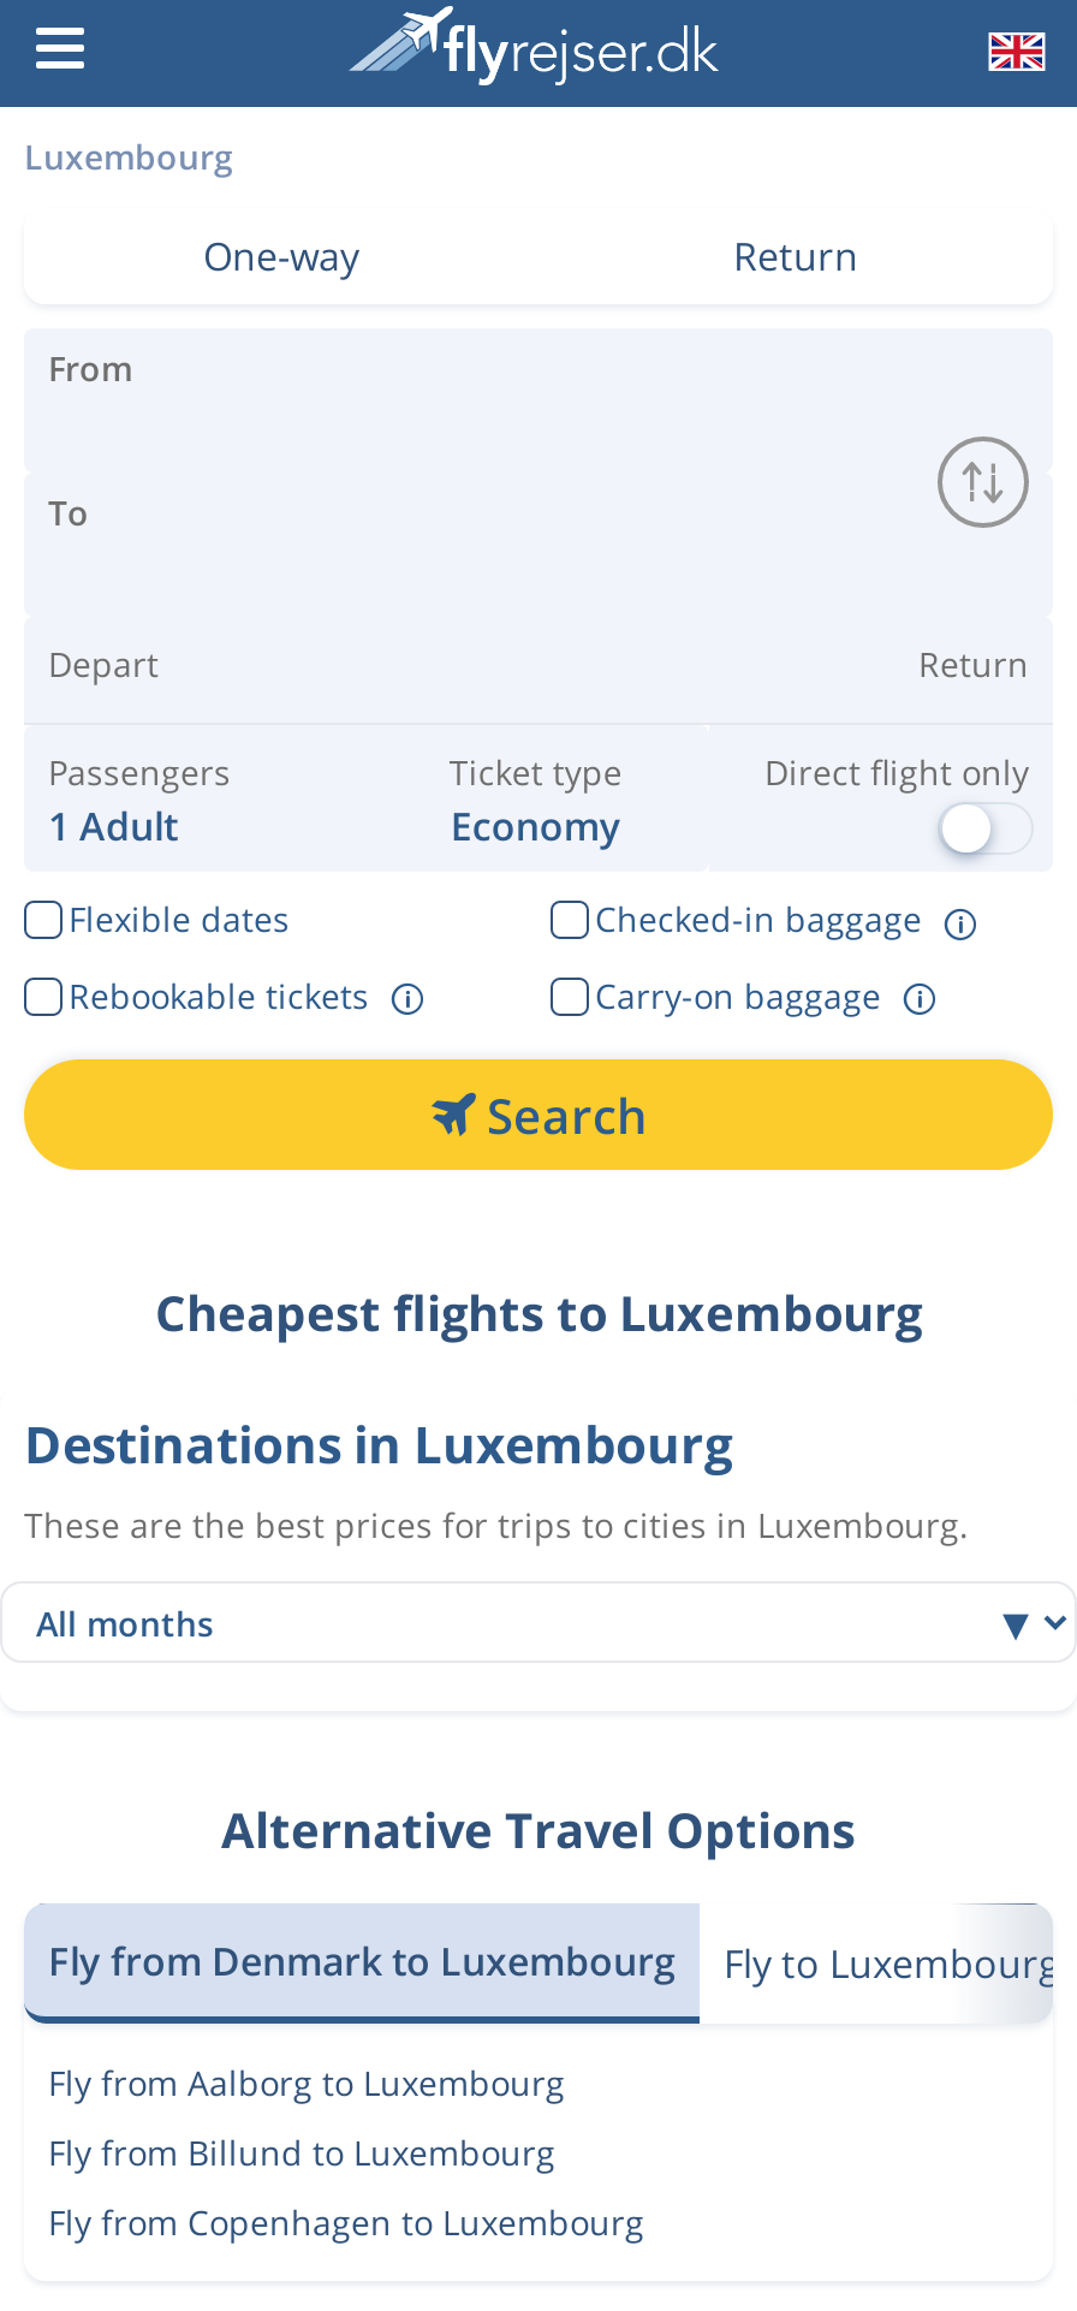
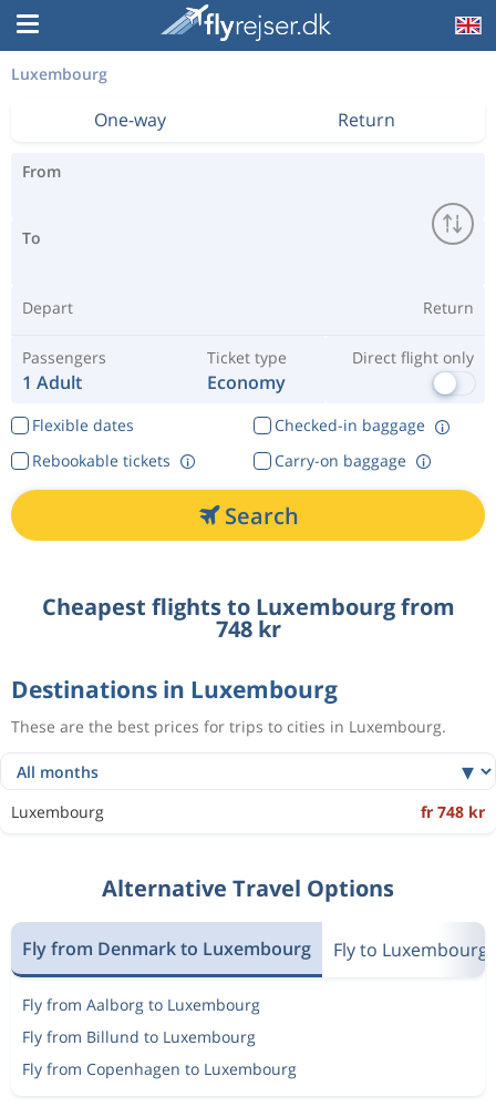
- Cheapest flights to Luxembourg
+ Cheapest flights to Luxembourg from
+ 748 kr

+ Luxembourg
+ fr 748 kr
